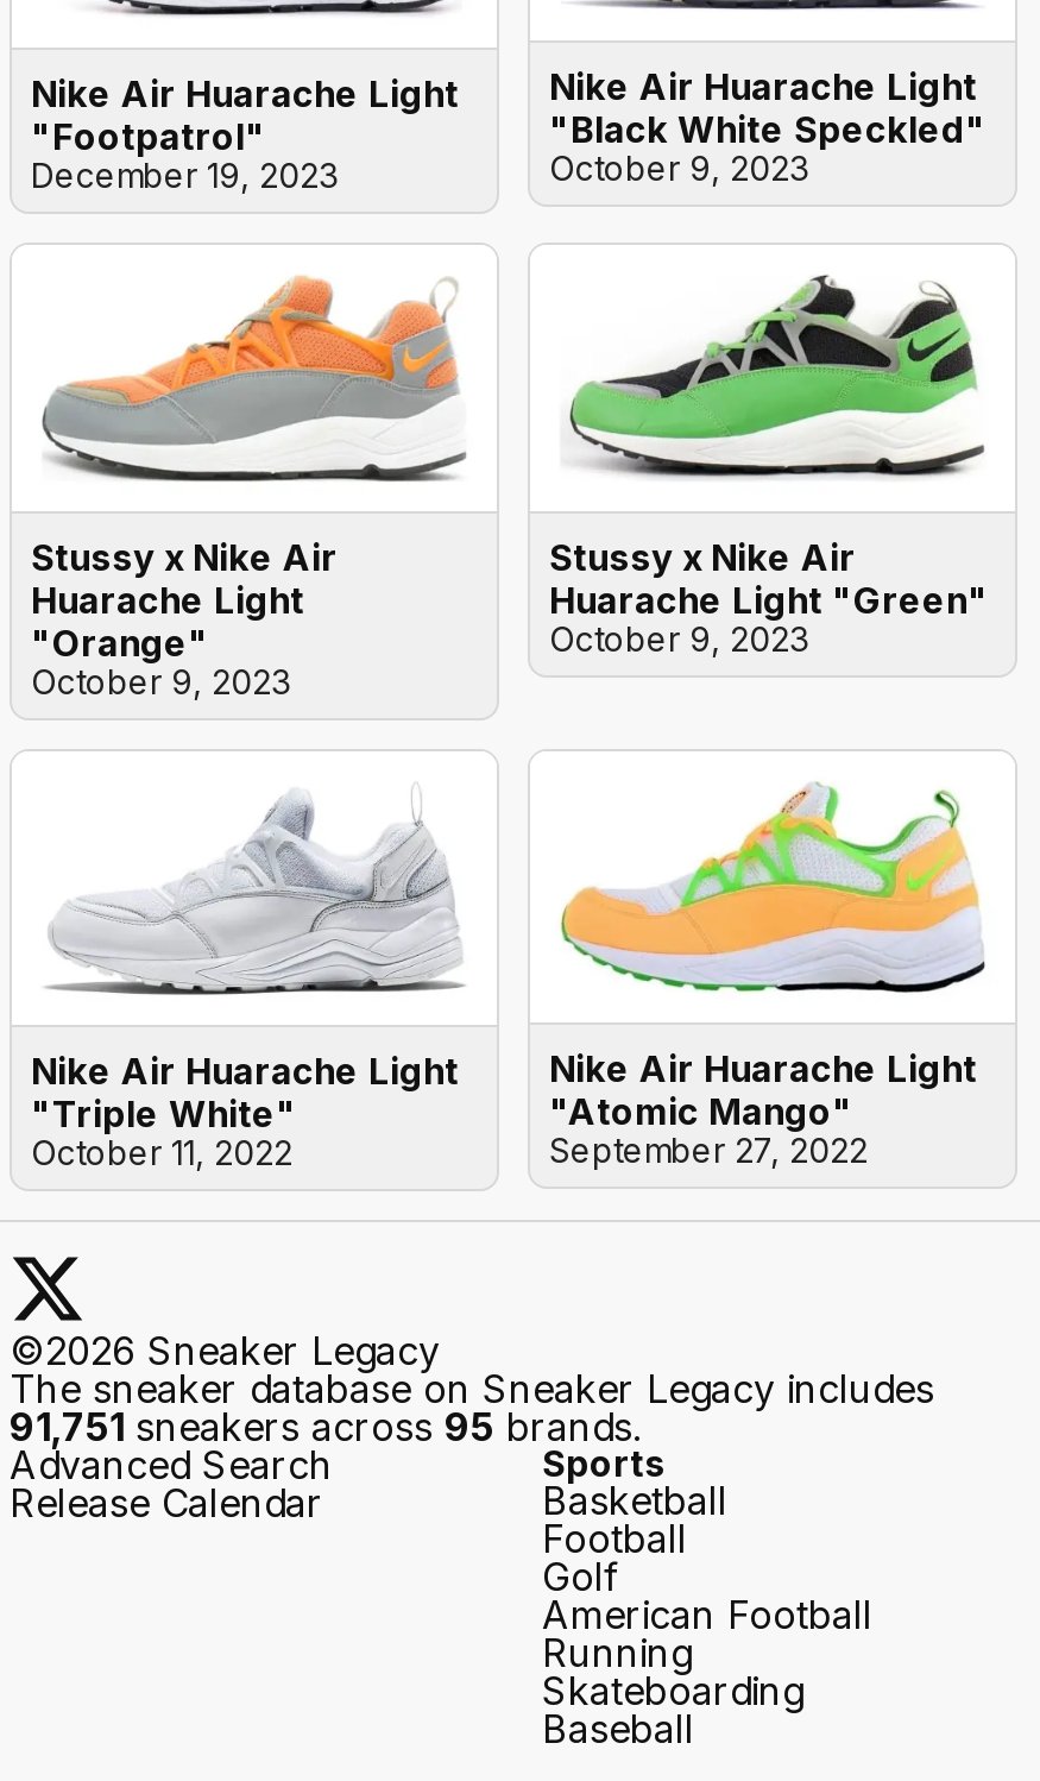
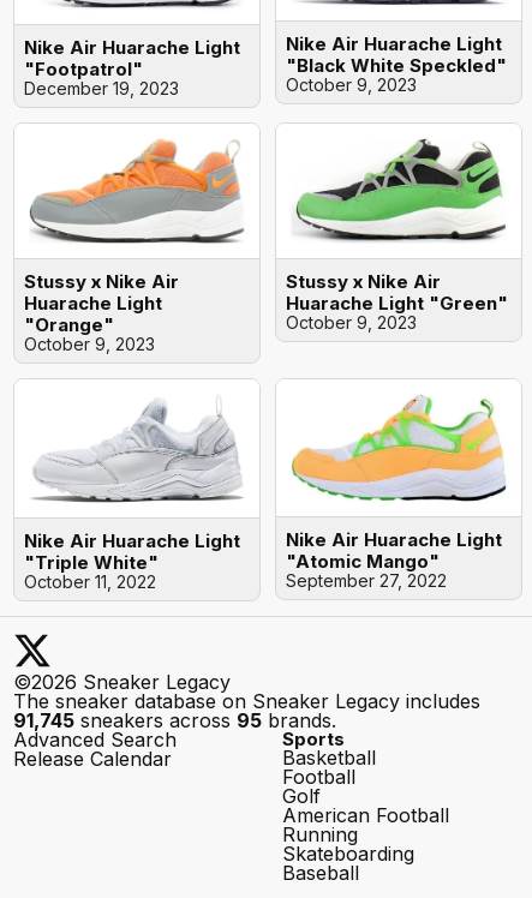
- 91,751sneakers across95brands.
+ 91,745sneakers across95brands.
